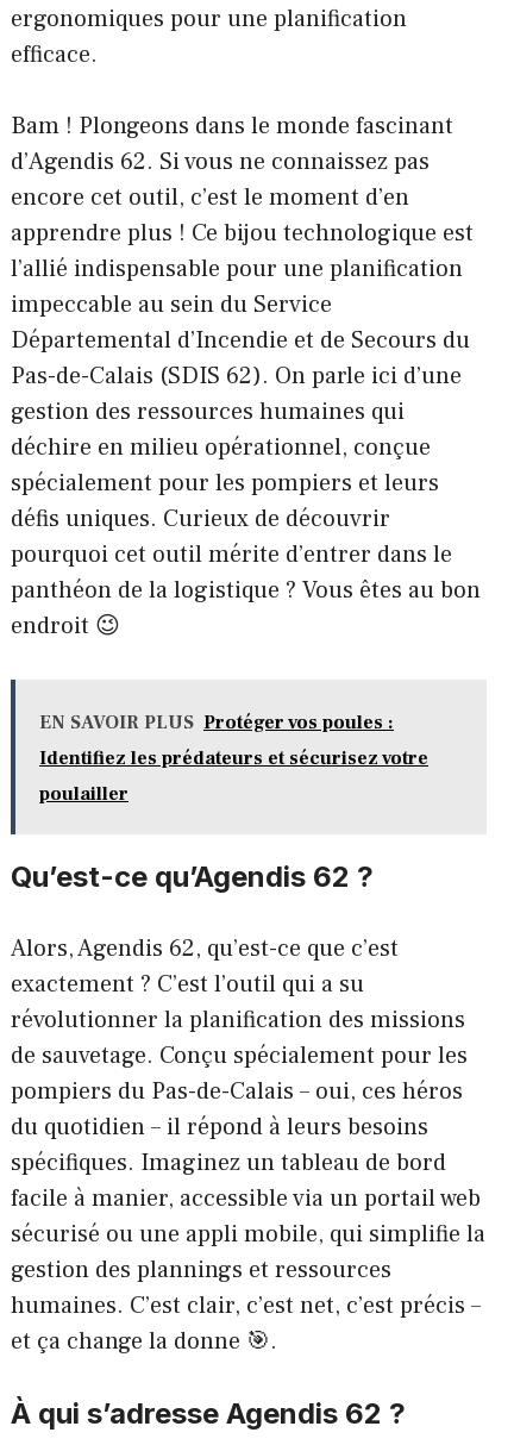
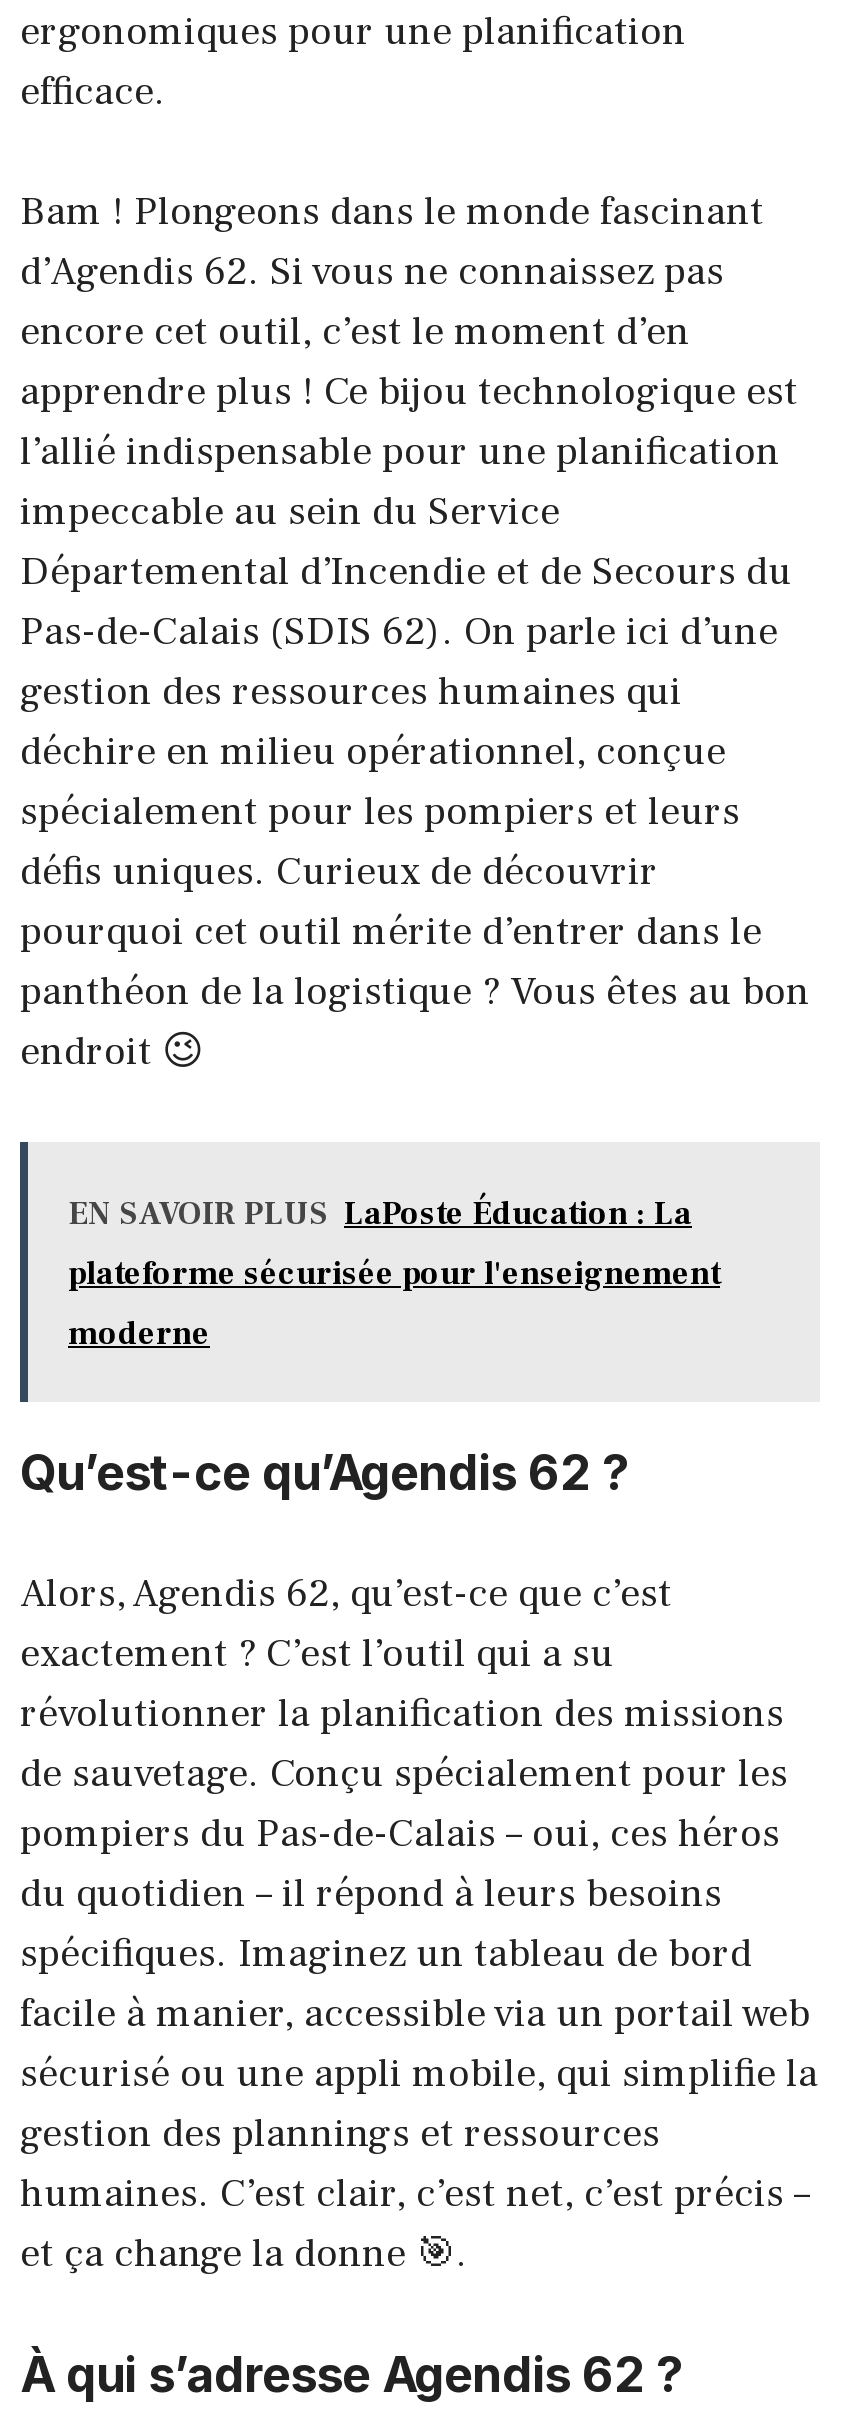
- EN SAVOIR PLUS Protéger vos poules :
+ EN SAVOIR PLUS LaPoste Éducation : La

- Identifiez les prédateurs et sécurisez votre
+ plateforme sécurisée pour l'enseignement

- poulailler
+ moderne
